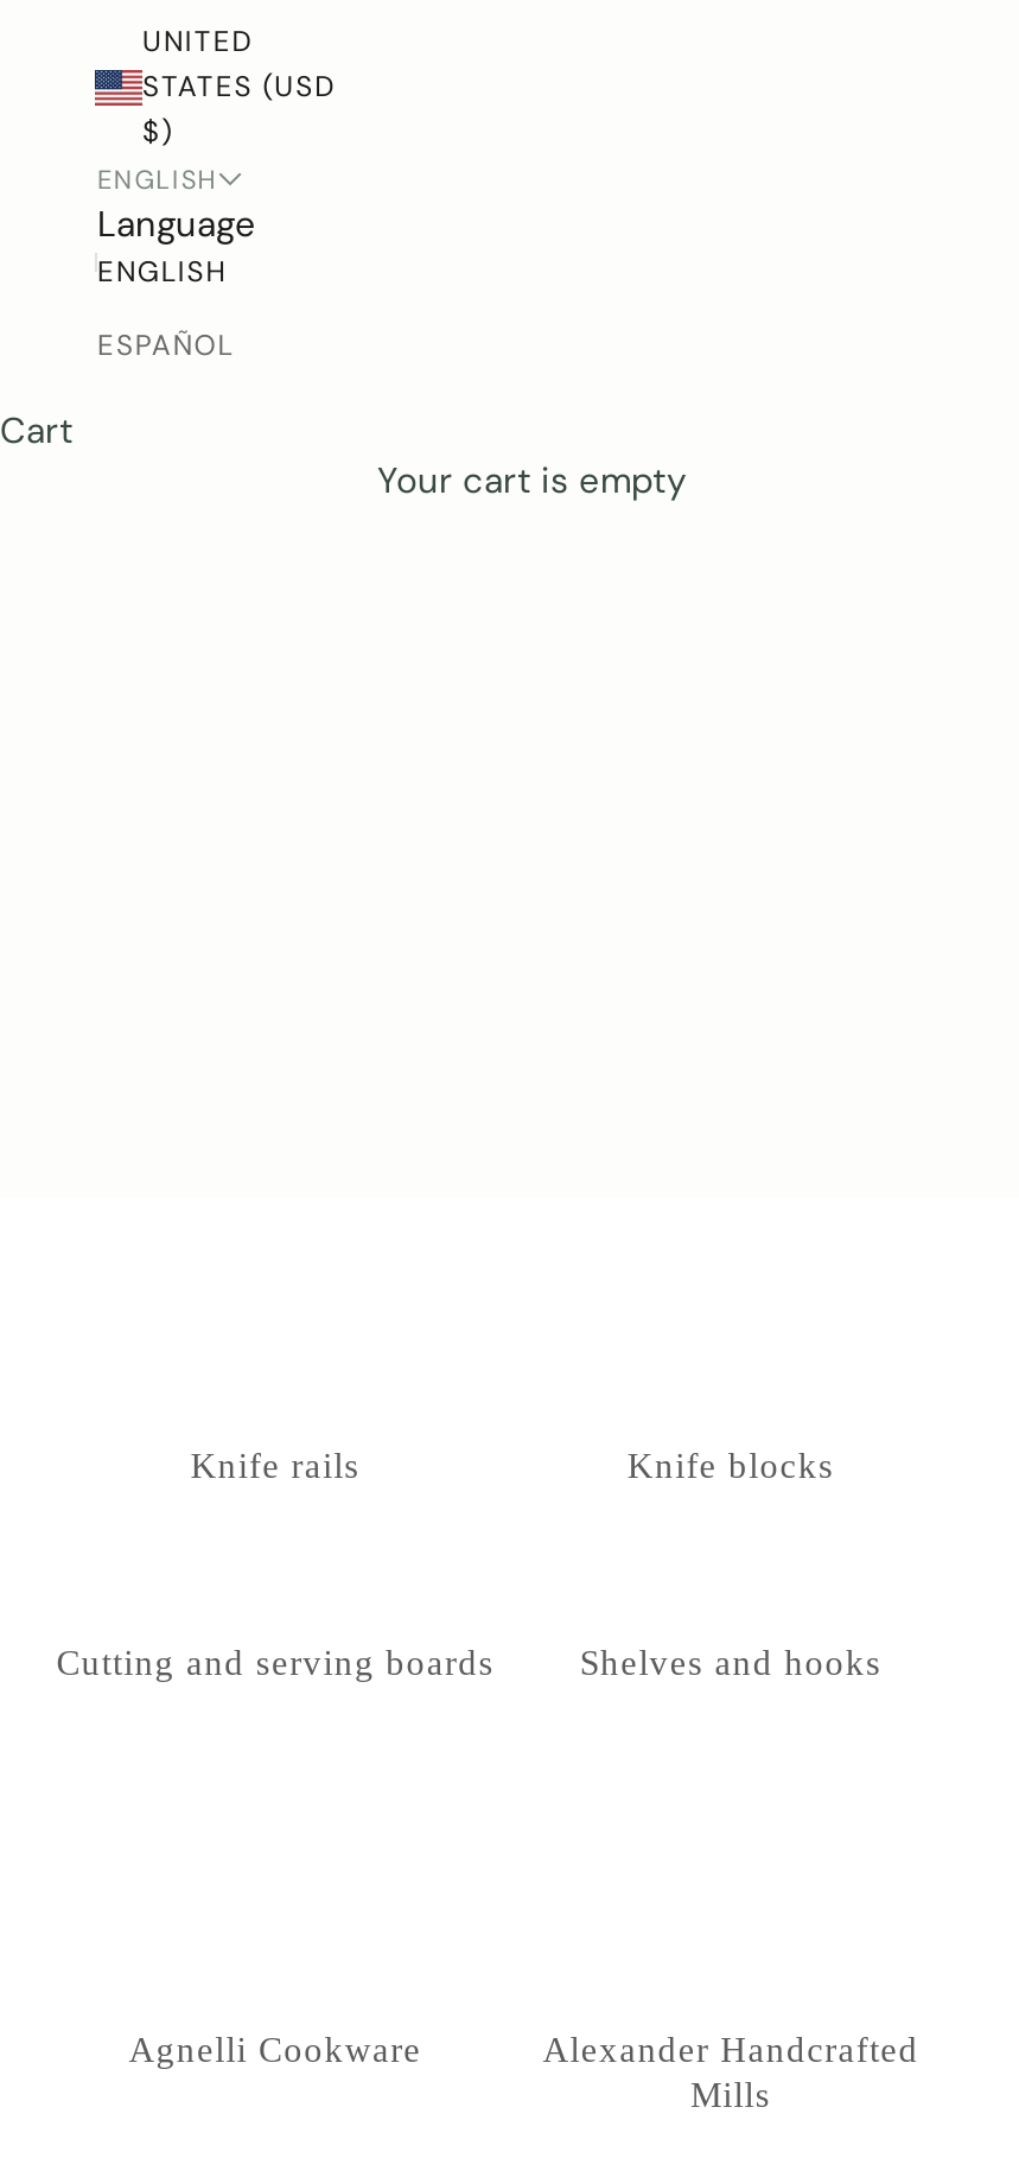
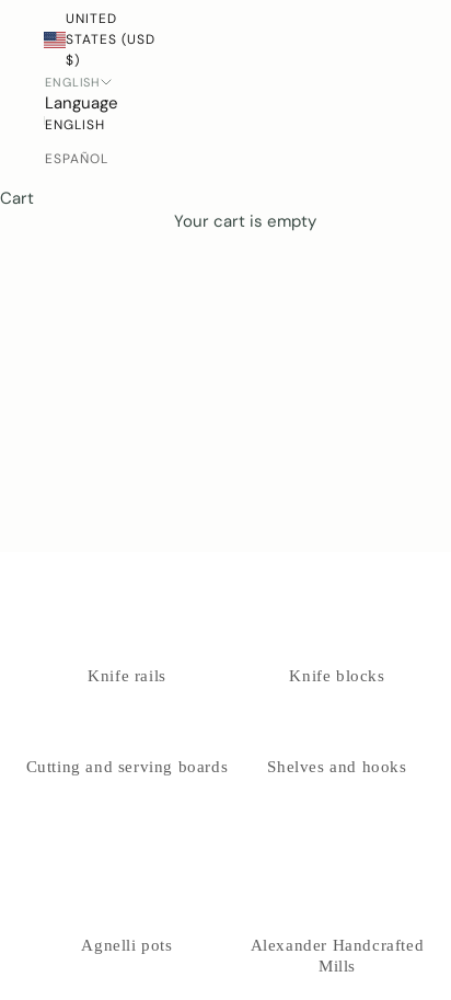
- Agnelli Cookware
+ Agnelli pots
